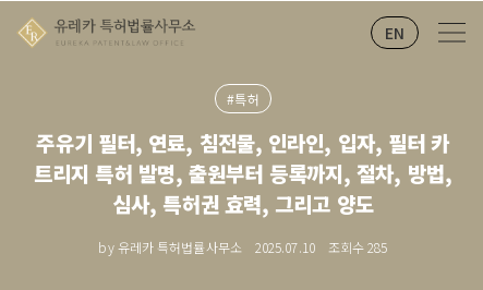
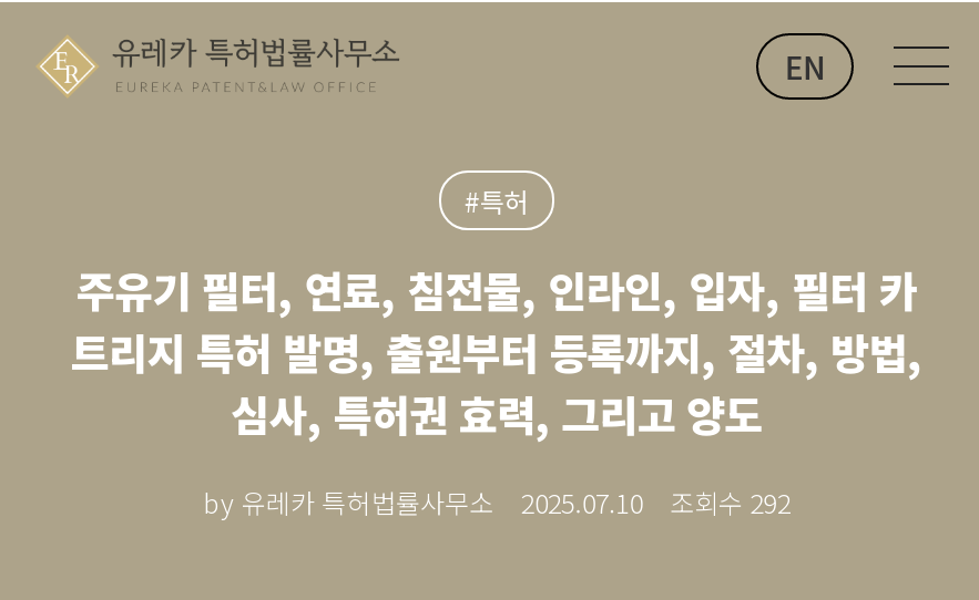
- by 유레카 특허법률사무소 2025.07.10 조회수 285
+ by 유레카 특허법률사무소 2025.07.10 조회수 292
